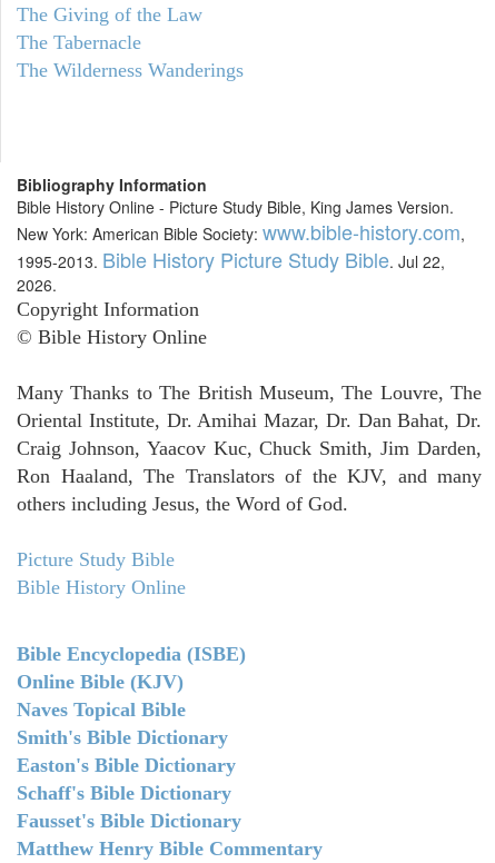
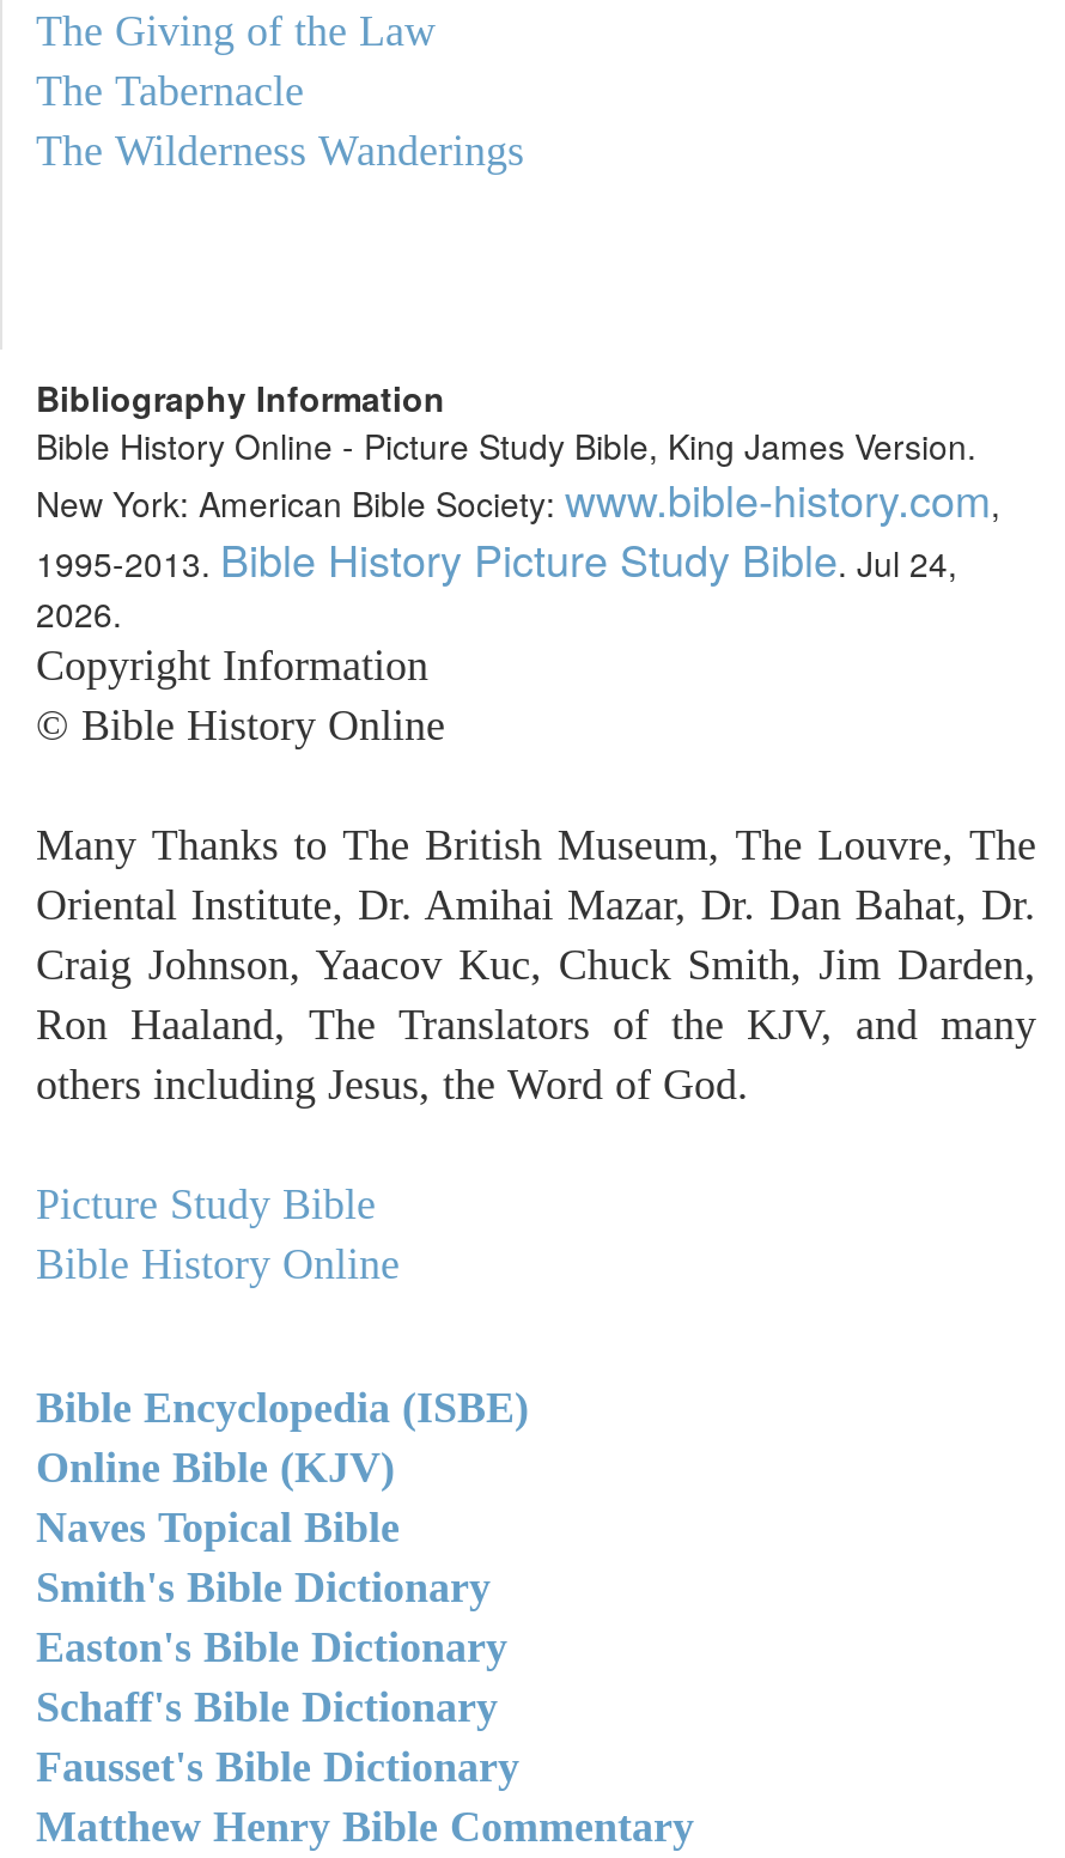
- 1995-2013. Bible History Picture Study Bible. Jul 22,
+ 1995-2013. Bible History Picture Study Bible. Jul 24,
